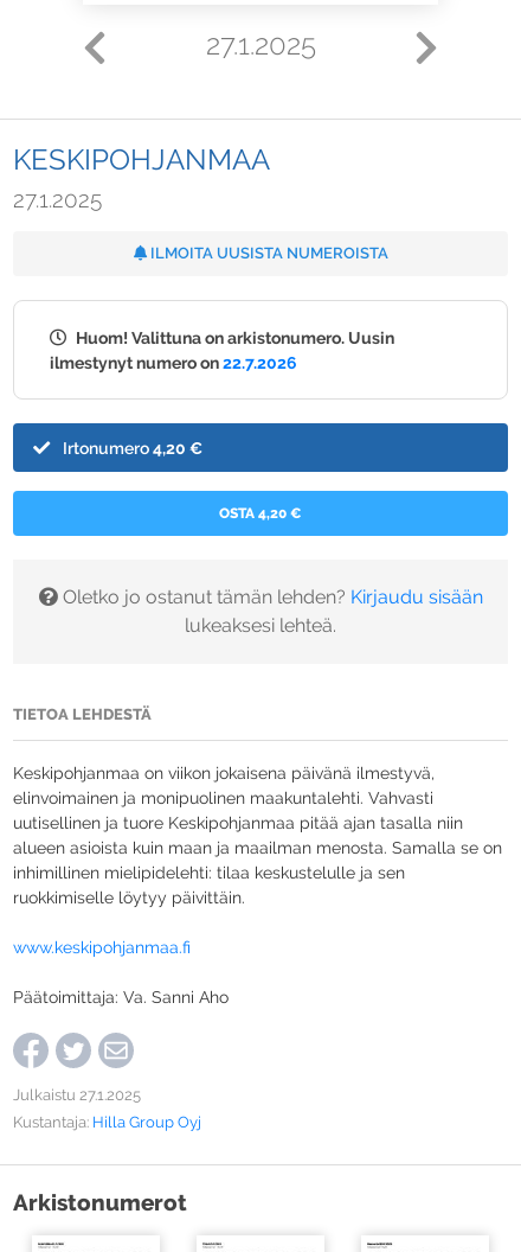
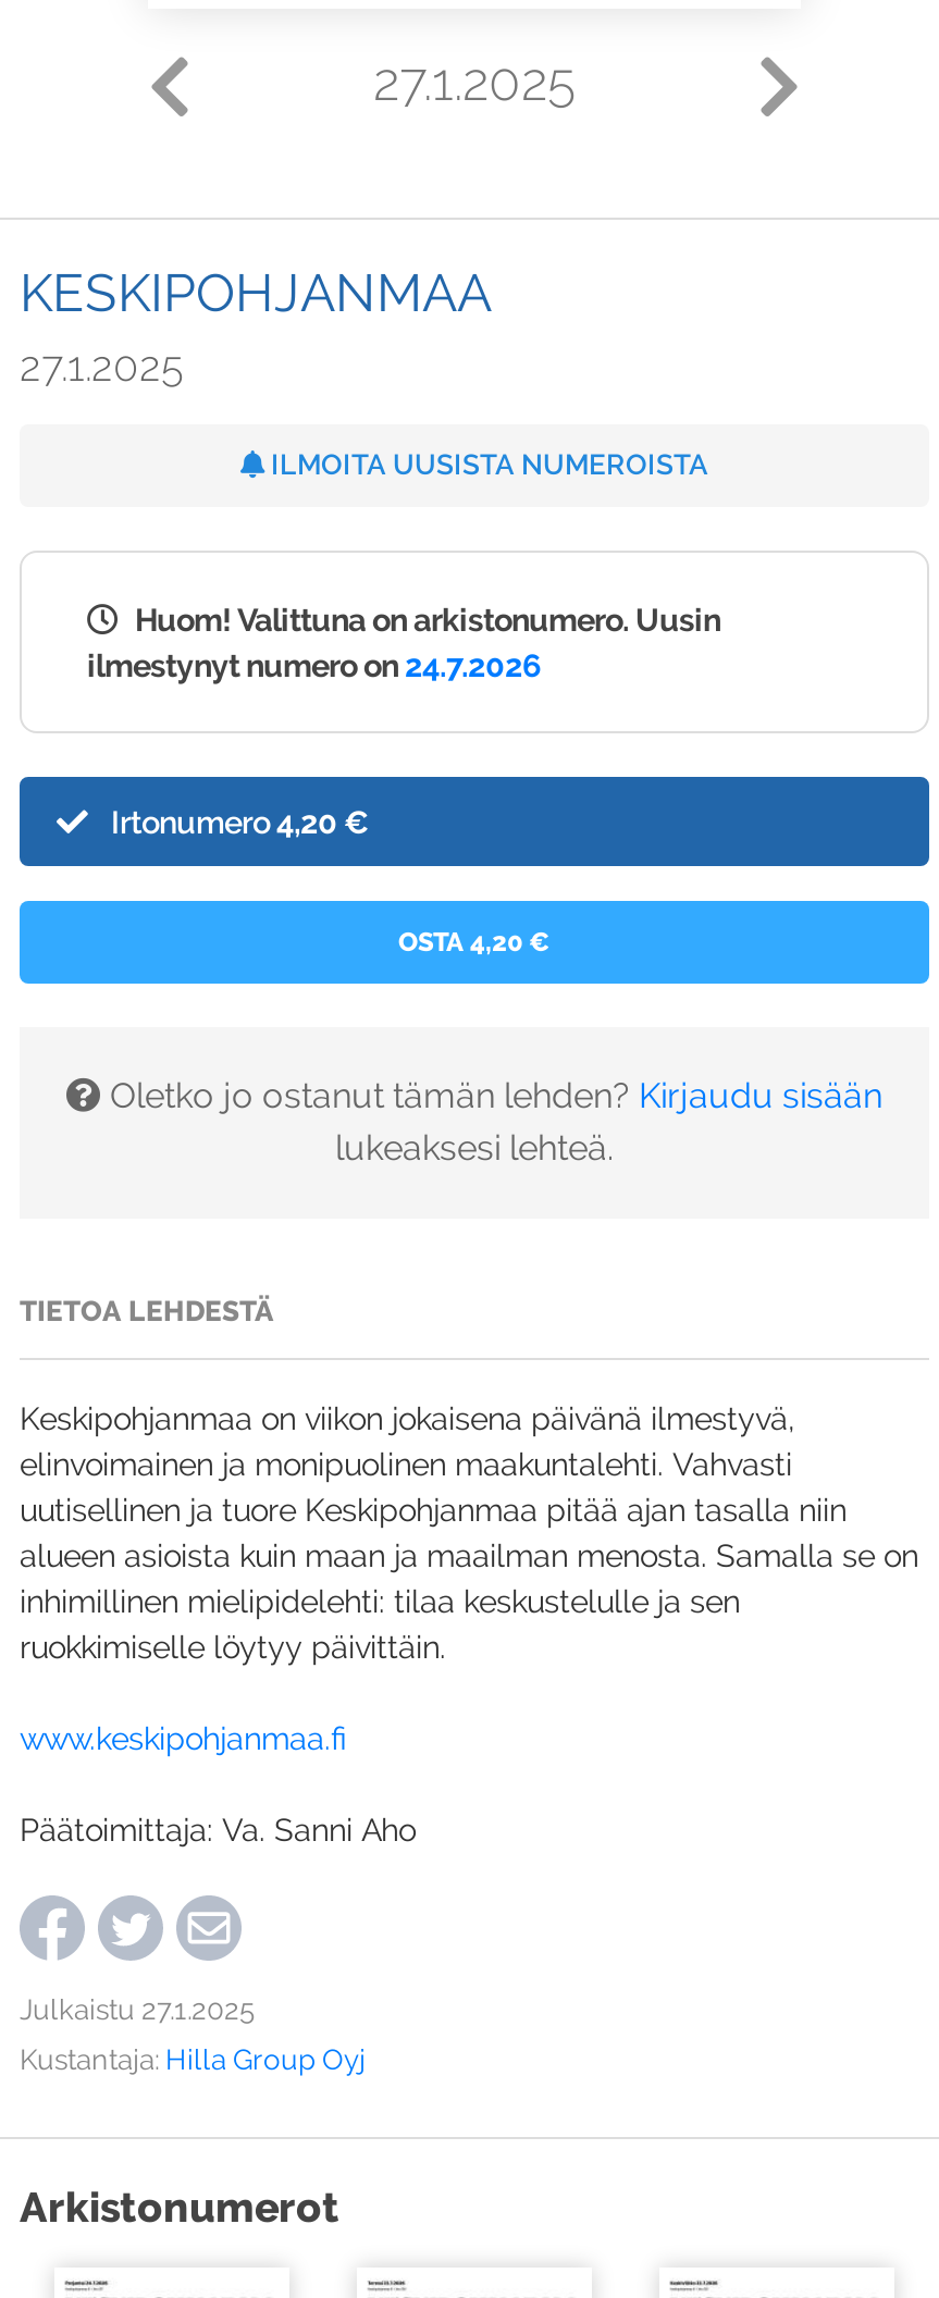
- ilmestynyt numero on 22.7.2026
+ ilmestynyt numero on 24.7.2026
